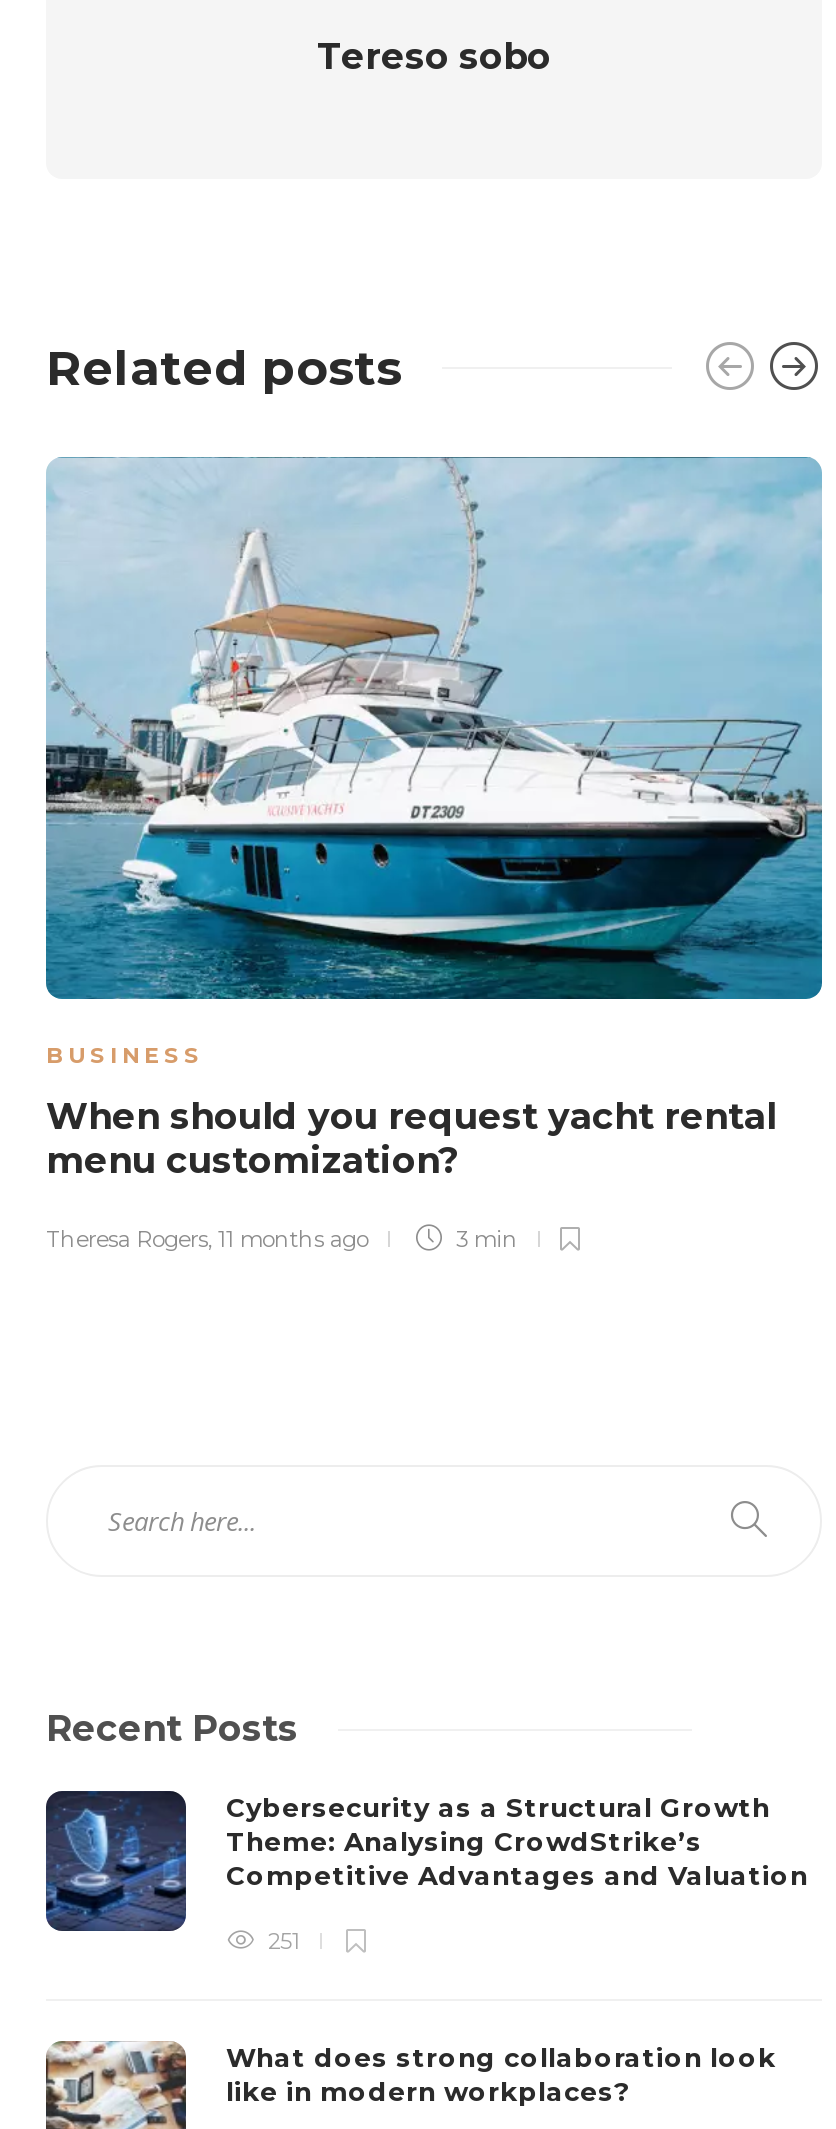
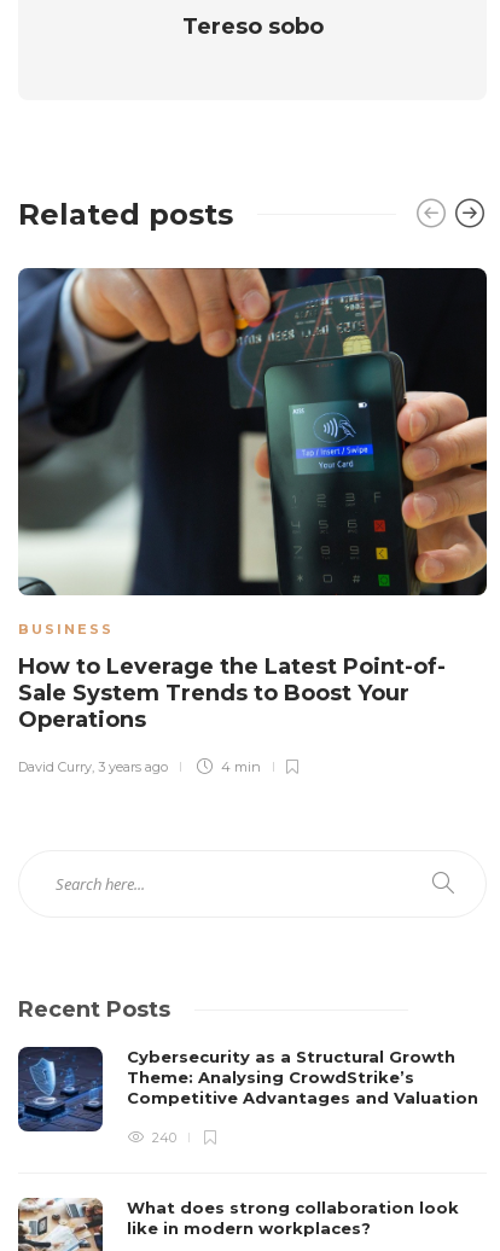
- [image]
+ [image]

- When should you request yacht rental
- menu customization?
+ How to Leverage the Latest Point-of-
+ Sale System Trends to Boost Your
+ Operations

- Theresa Rogers, 11 months ago
- 3 min
+ David Curry, 3 years ago
+ 4 min

- 251
+ 240
